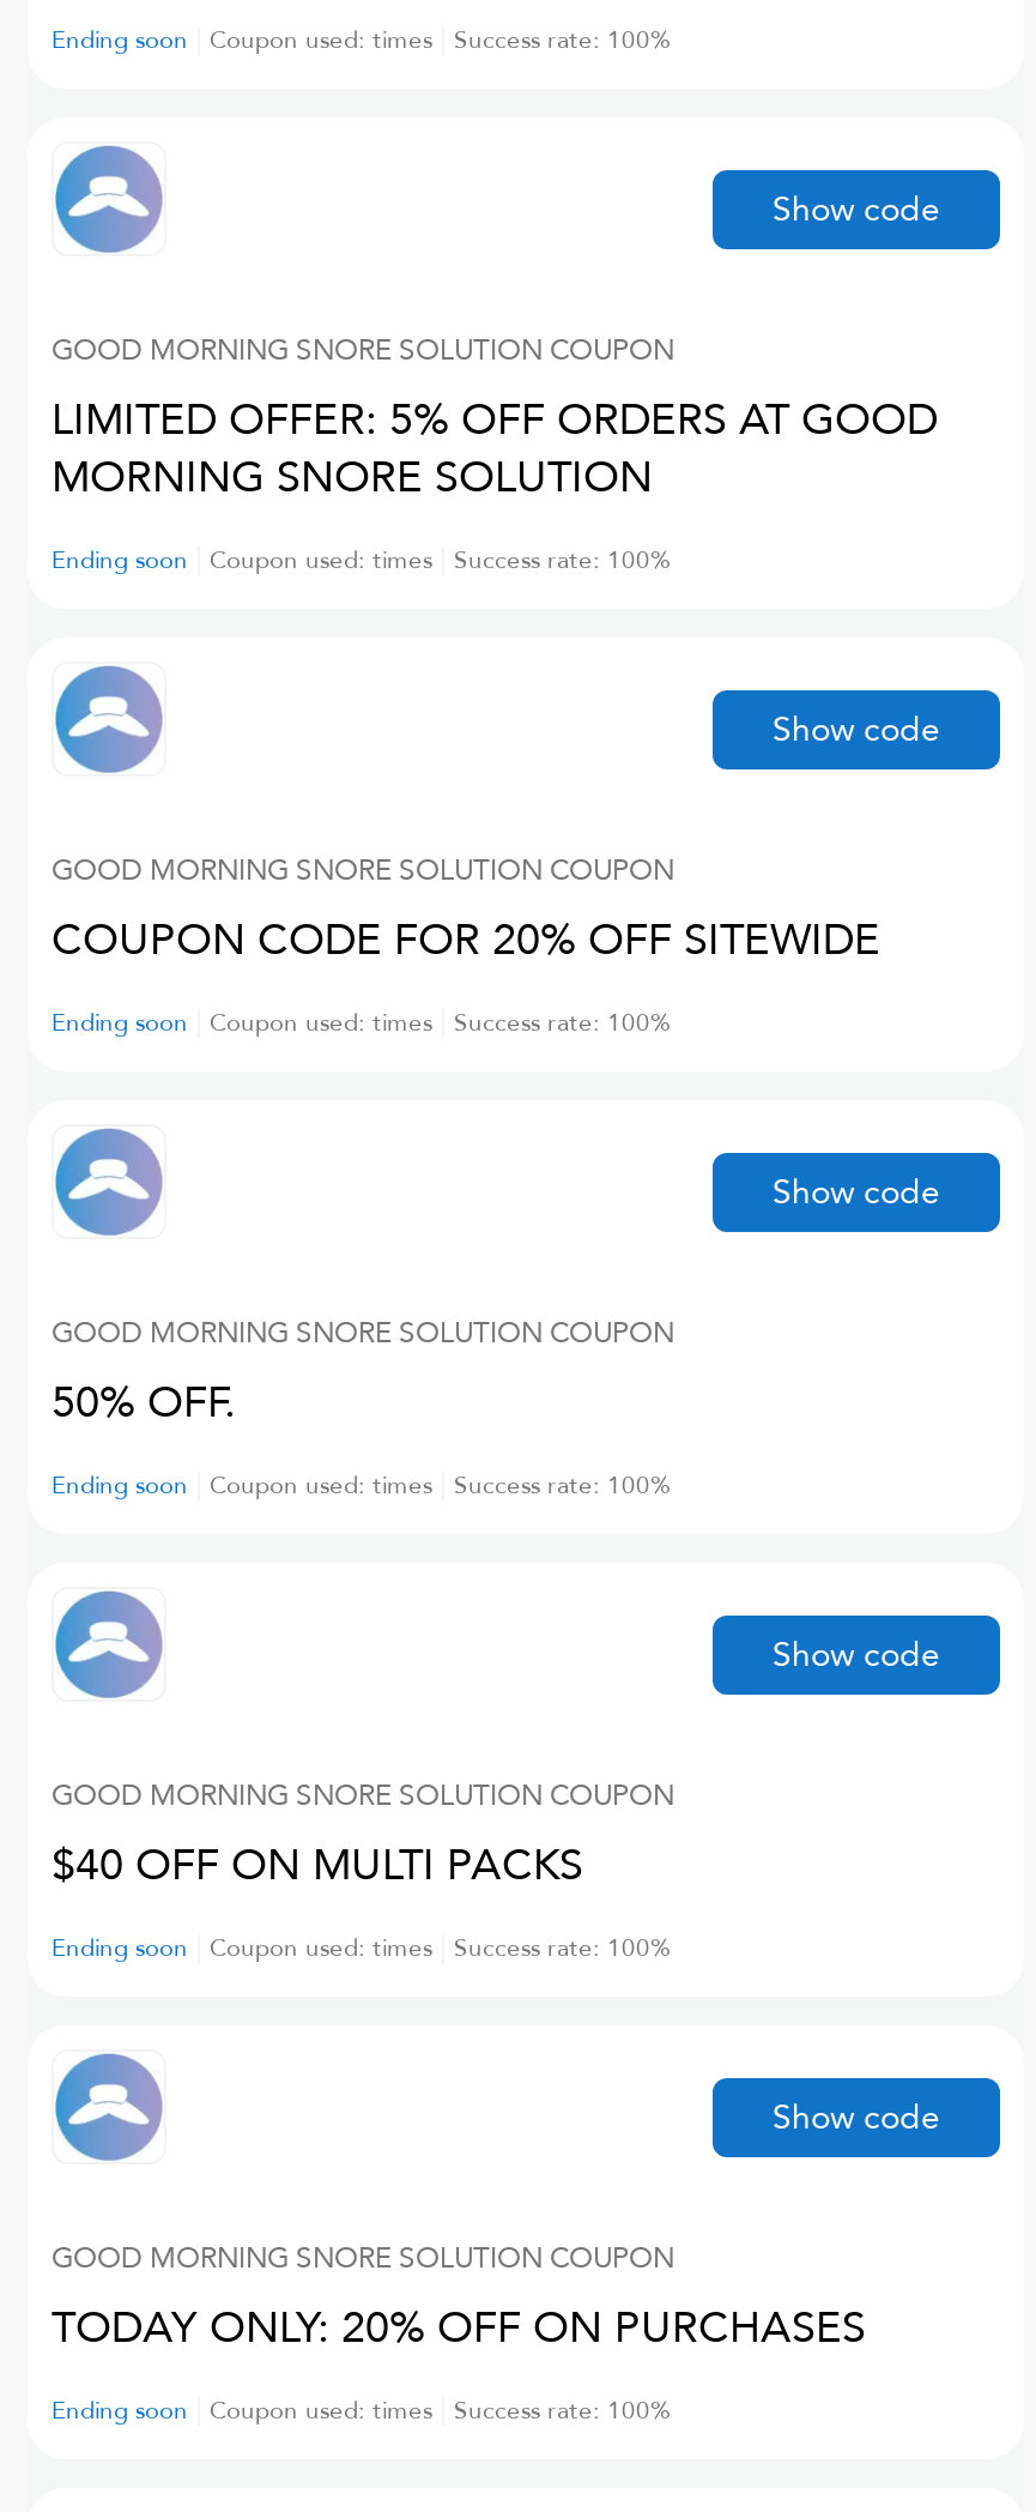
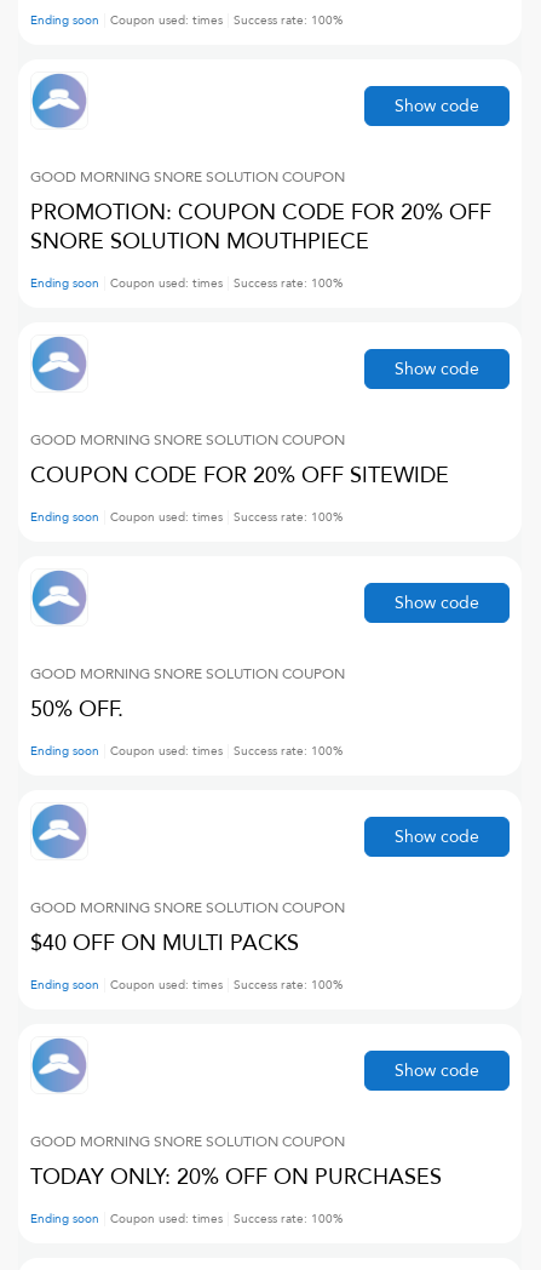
- LIMITED OFFER: 5% OFF ORDERS AT GOOD
- MORNING SNORE SOLUTION
+ PROMOTION: COUPON CODE FOR 20% OFF
+ SNORE SOLUTION MOUTHPIECE
